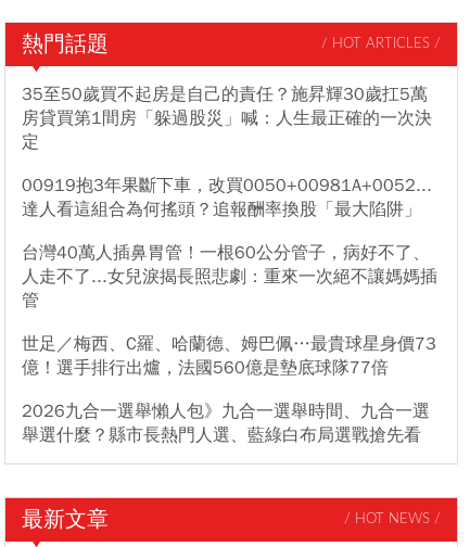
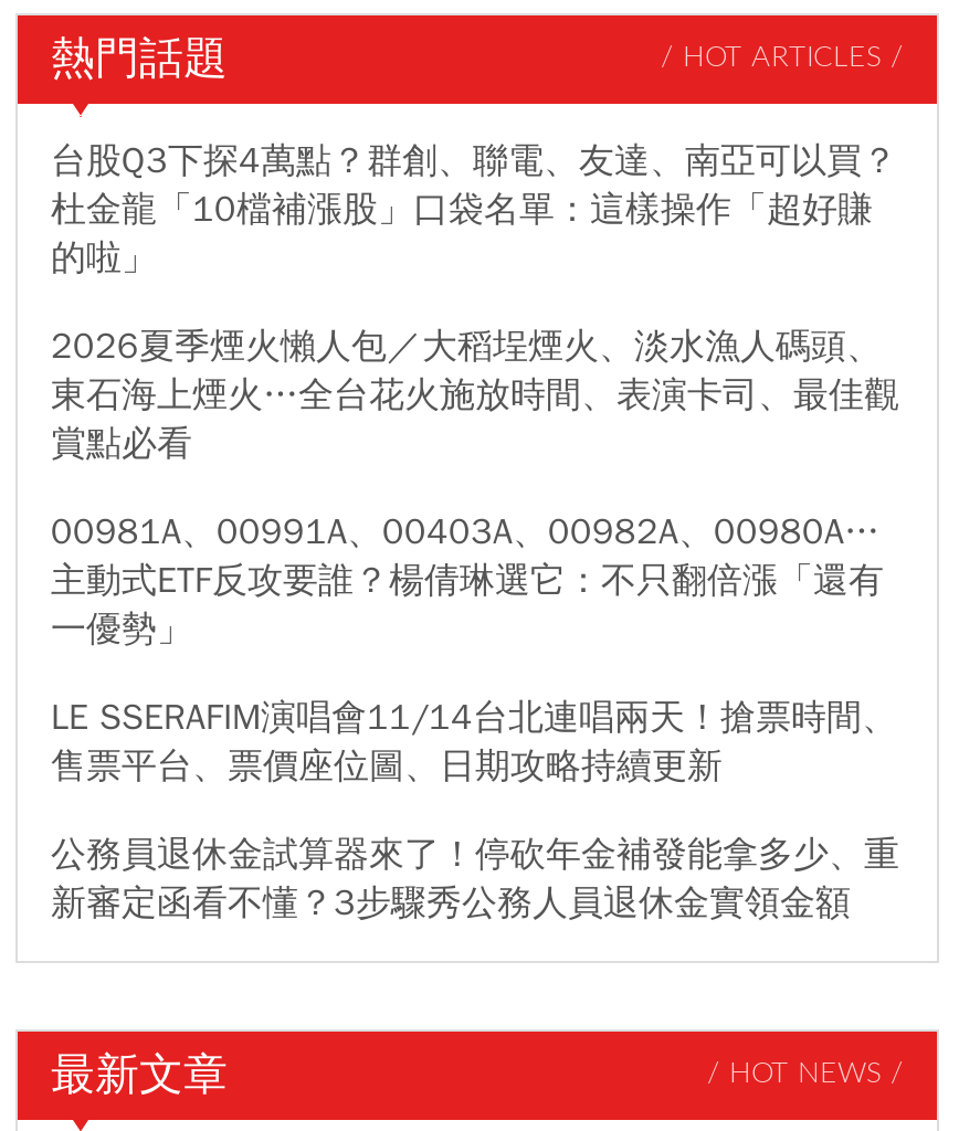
- 35至50歲買不起房是自己的責任？施昇輝30歲扛5萬
- 房貸買第1間房「躲過股災」喊：人生最正確的一次決
- 定
+ 台股Q3下探4萬點？群創、聯電、友達、南亞可以買？
+ 杜金龍「10檔補漲股」口袋名單：這樣操作「超好賺
+ 的啦」

- 00919抱3年果斷下車，改買0050+00981A+0052...
- 達人看這組合為何搖頭？追報酬率換股「最大陷阱」
+ 2026夏季煙火懶人包／大稻埕煙火、淡水漁人碼頭、
+ 東石海上煙火…全台花火施放時間、表演卡司、最佳觀
+ 賞點必看

- 台灣40萬人插鼻胃管！一根60公分管子，病好不了、
- 人走不了...女兒淚揭長照悲劇：重來一次絕不讓媽媽插
- 管
+ 00981A、00991A、00403A、00982A、00980A…
+ 主動式ETF反攻要誰？楊倩琳選它：不只翻倍漲「還有
+ 一優勢」

- 世足／梅西、C羅、哈蘭德、姆巴佩…最貴球星身價73
- 億！選手排行出爐，法國560億是墊底球隊77倍
+ LE SSERAFIM演唱會11/14台北連唱兩天！搶票時間、
+ 售票平台、票價座位圖、日期攻略持續更新

- 2026九合一選舉懶人包》九合一選舉時間、九合一選
- 舉選什麼？縣市長熱門人選、藍綠白布局選戰搶先看
+ 公務員退休金試算器來了！停砍年金補發能拿多少、重
+ 新審定函看不懂？3步驟秀公務人員退休金實領金額
